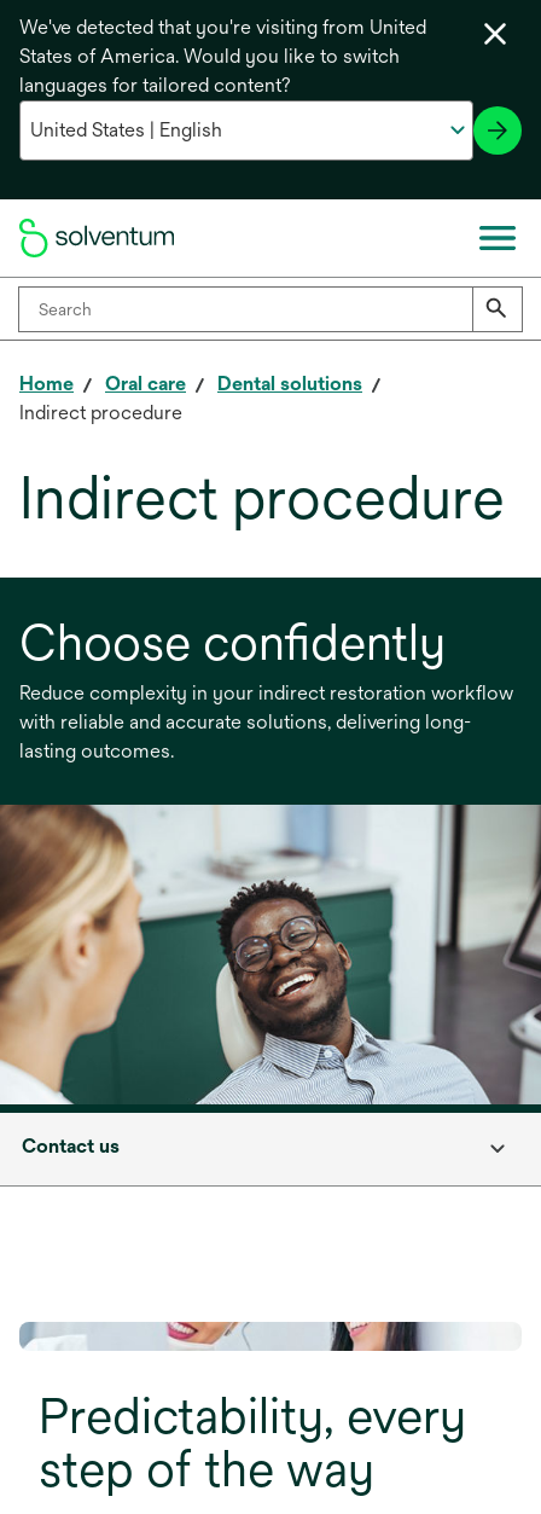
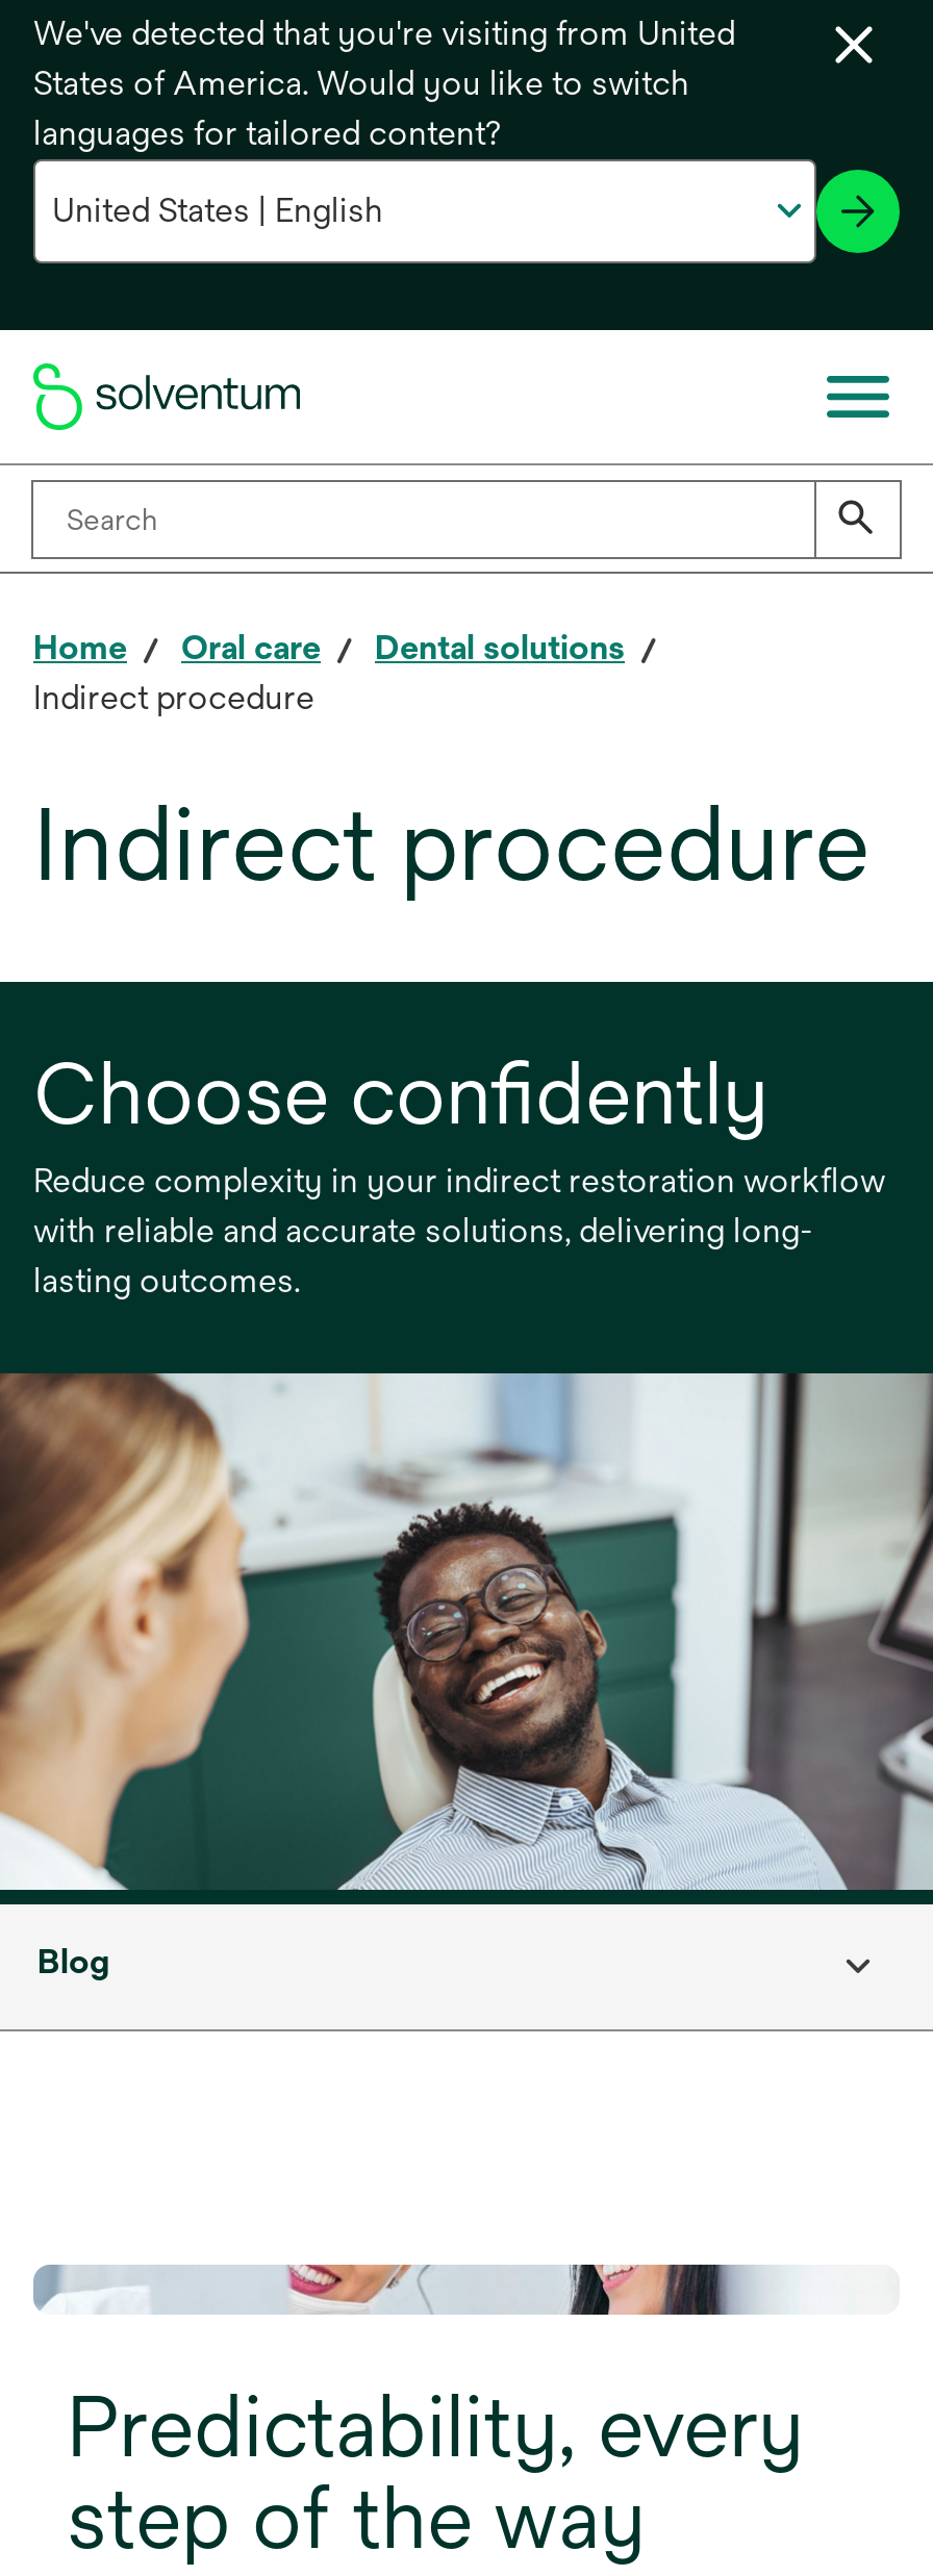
- Contact us
+ Blog
